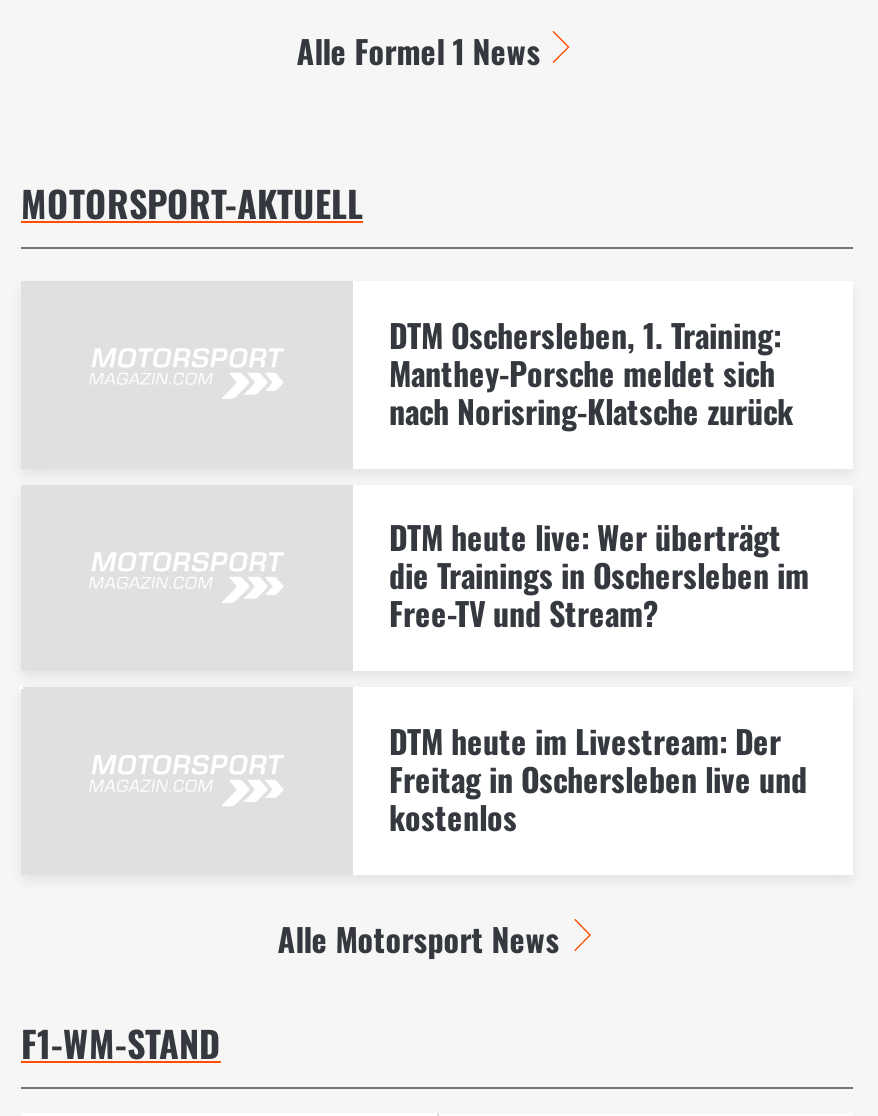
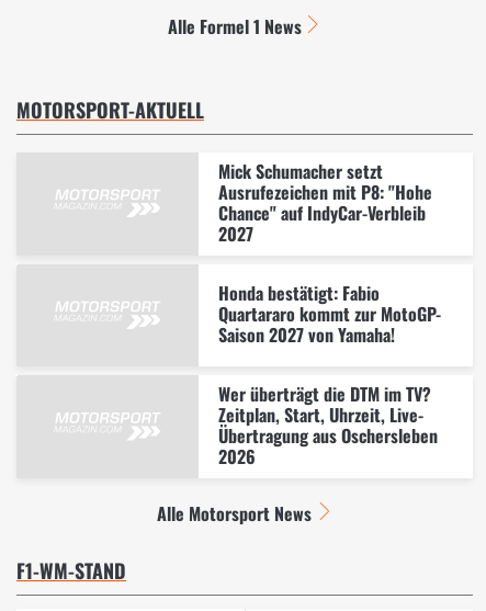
- DTM Oschersleben, 1. Training:
- Manthey-Porsche meldet sich
- nach Norisring-Klatsche zurück
+ Mick Schumacher setzt
+ Ausrufezeichen mit P8: "Hohe
+ Chance" auf IndyCar-Verbleib
+ 2027

- DTM heute live: Wer überträgt
- die Trainings in Oschersleben im
- Free-TV und Stream?
+ Honda bestätigt: Fabio
+ Quartararo kommt zur MotoGP-
+ Saison 2027 von Yamaha!

- DTM heute im Livestream: Der
- Freitag in Oschersleben live und
- kostenlos
+ Wer überträgt die DTM im TV?
+ Zeitplan, Start, Uhrzeit, Live-
+ Übertragung aus Oschersleben
+ 2026
